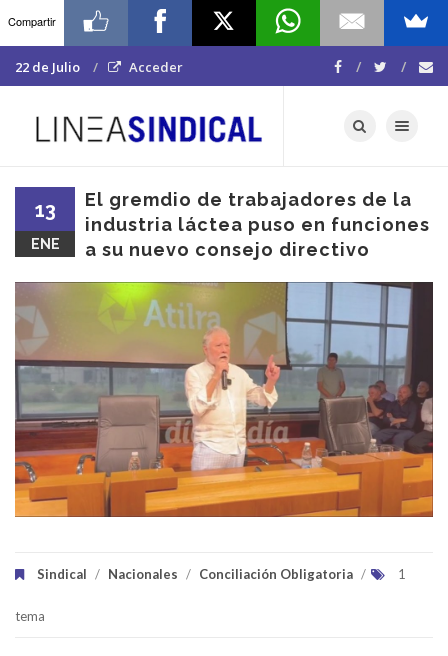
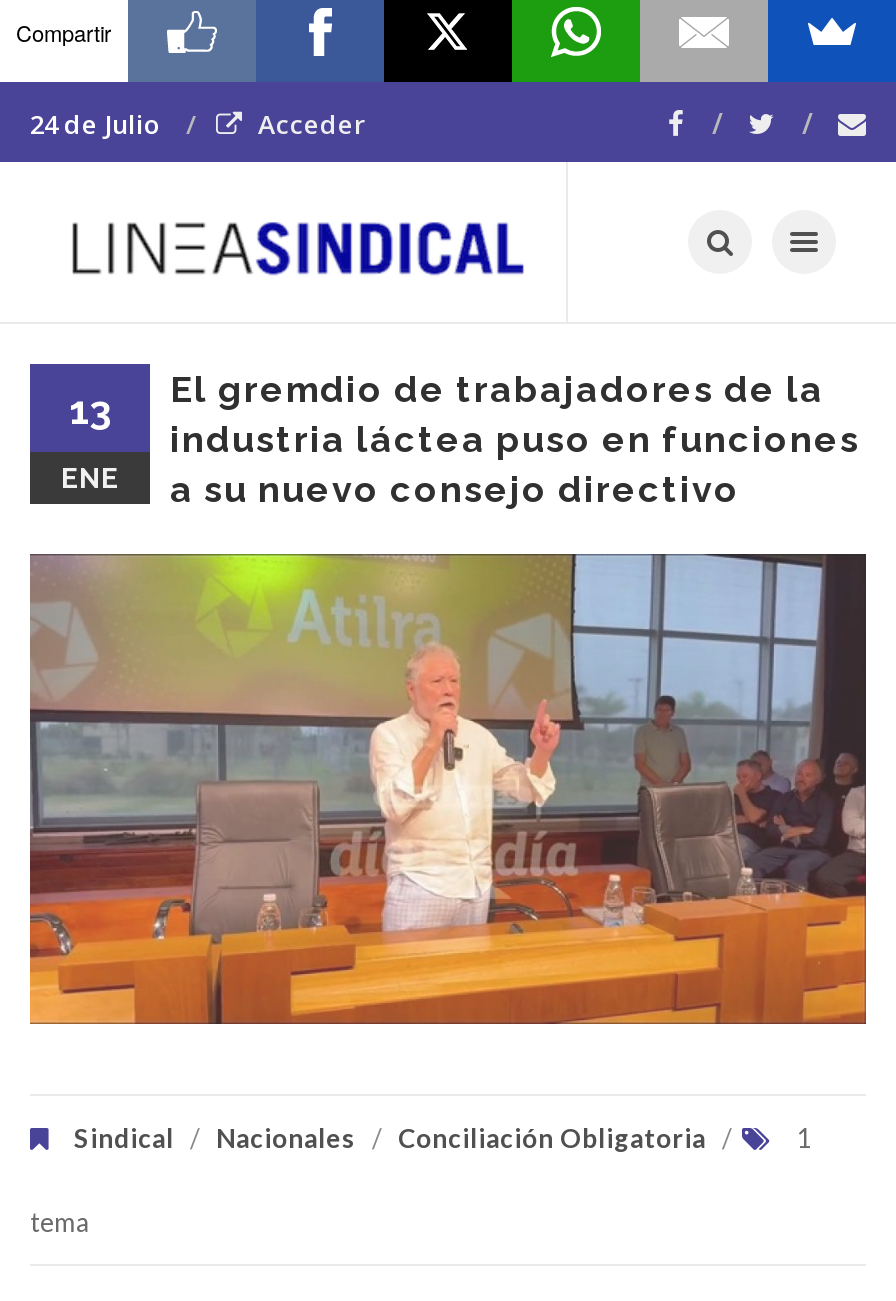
- 22 de Julio
+ 24 de Julio
